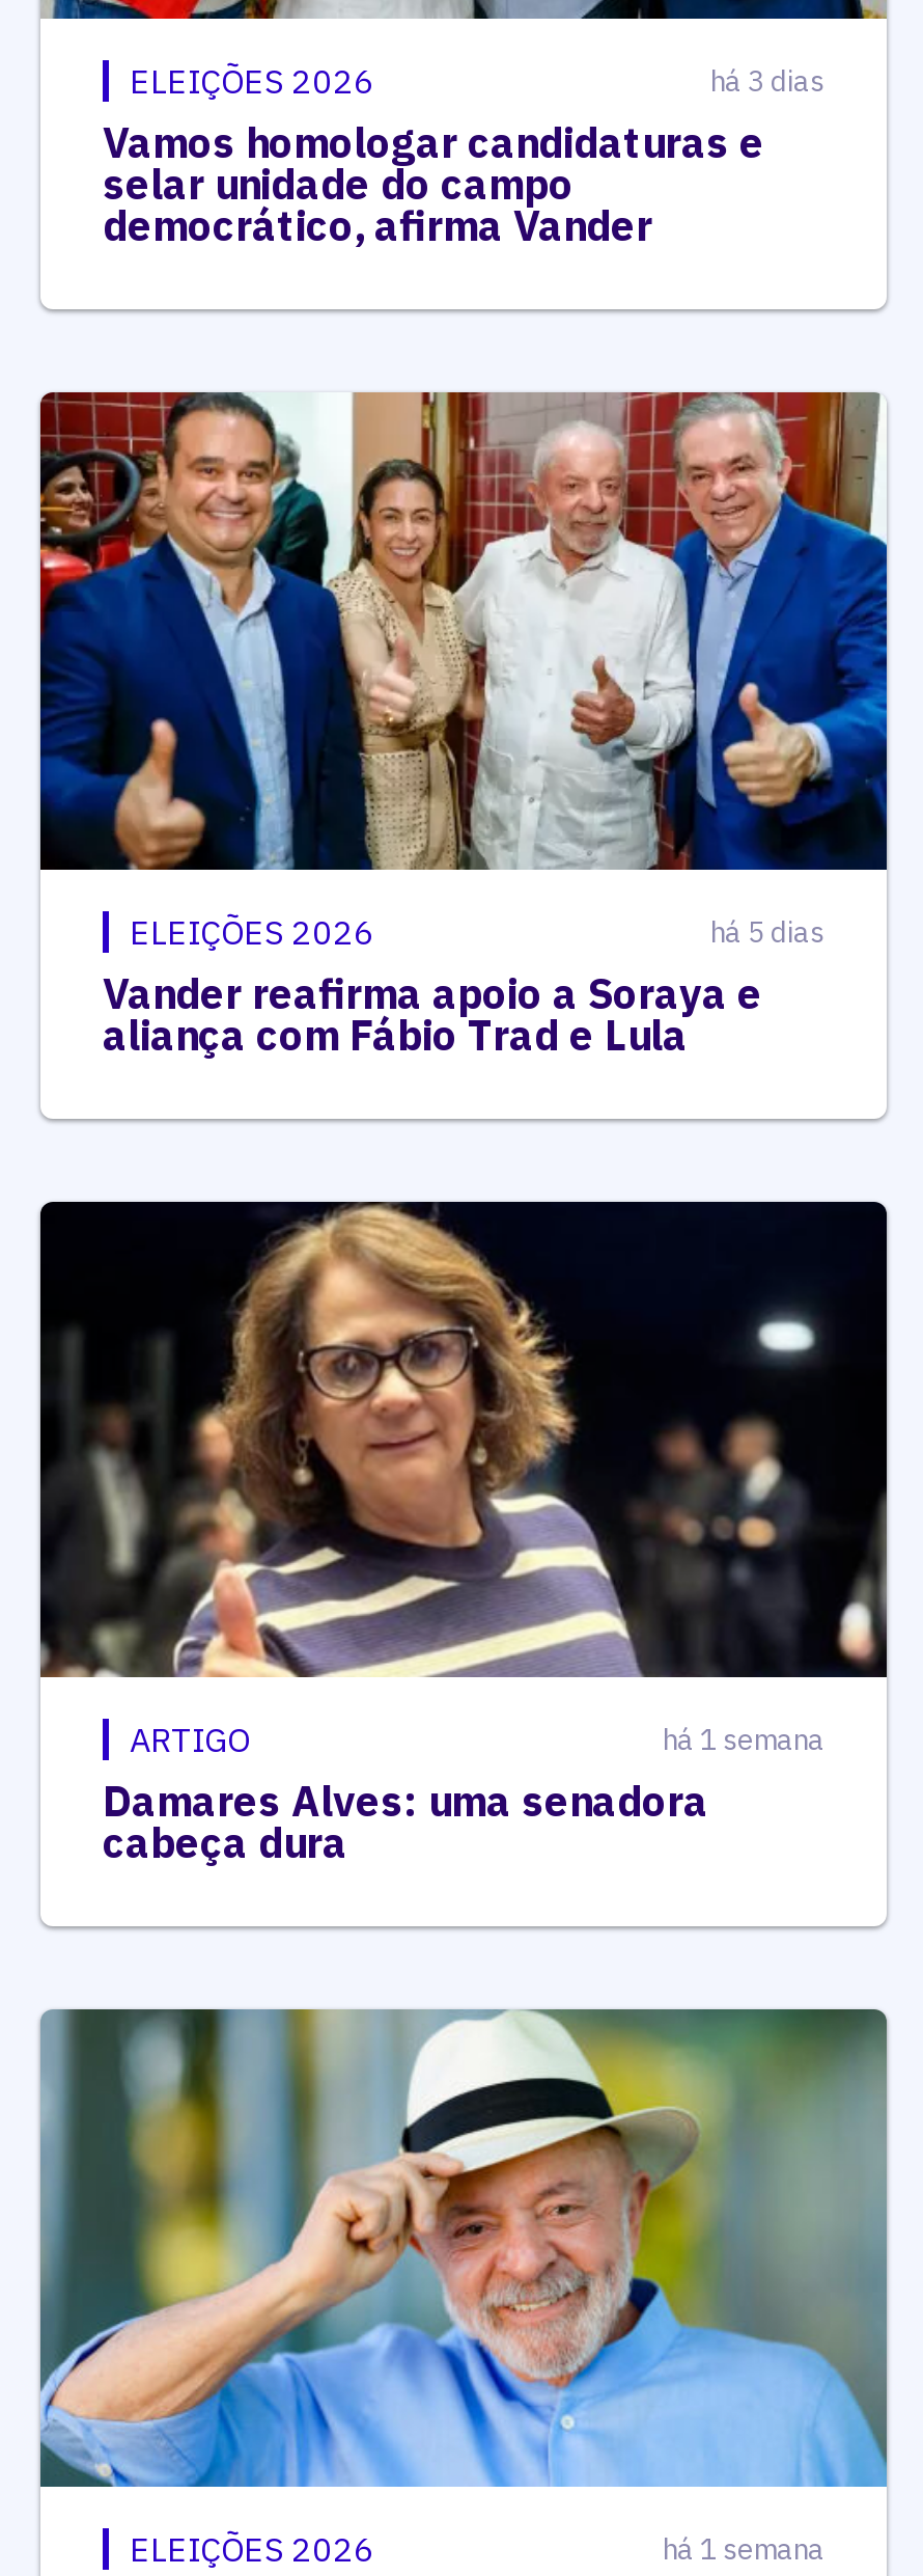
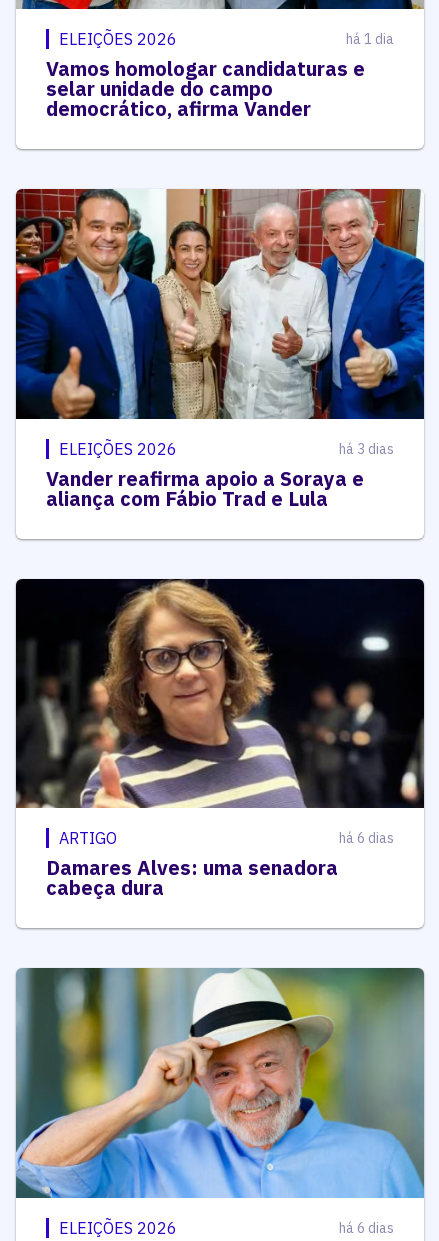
- há 3 dias
+ há 1 dia

- há 5 dias
+ há 3 dias

- há 1 semana
+ há 6 dias

- há 1 semana
+ há 6 dias
